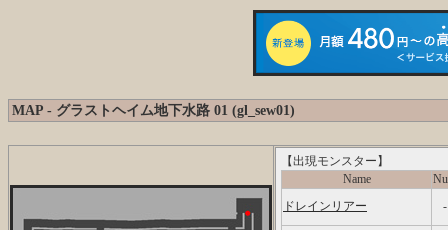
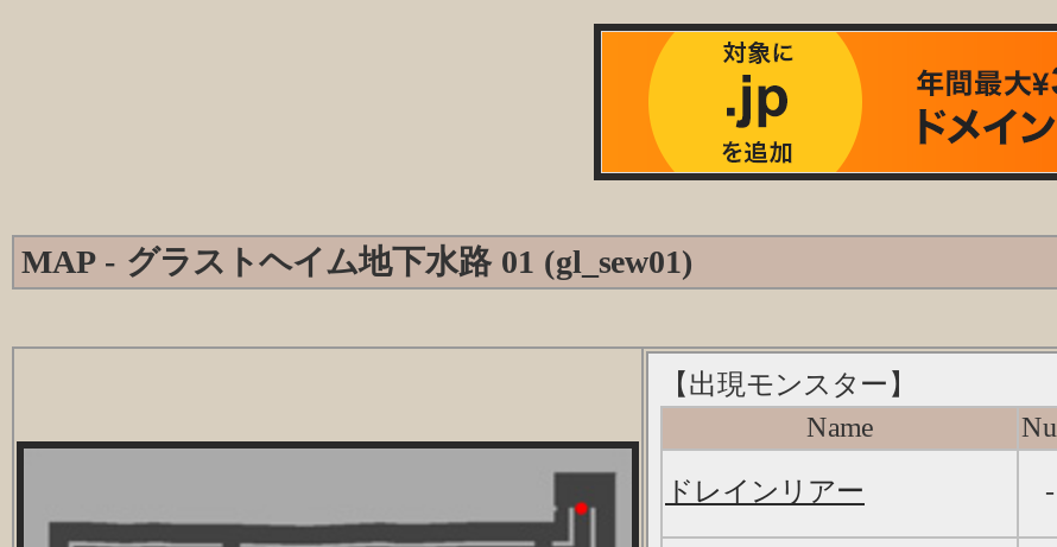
- [image]
+ [image]
